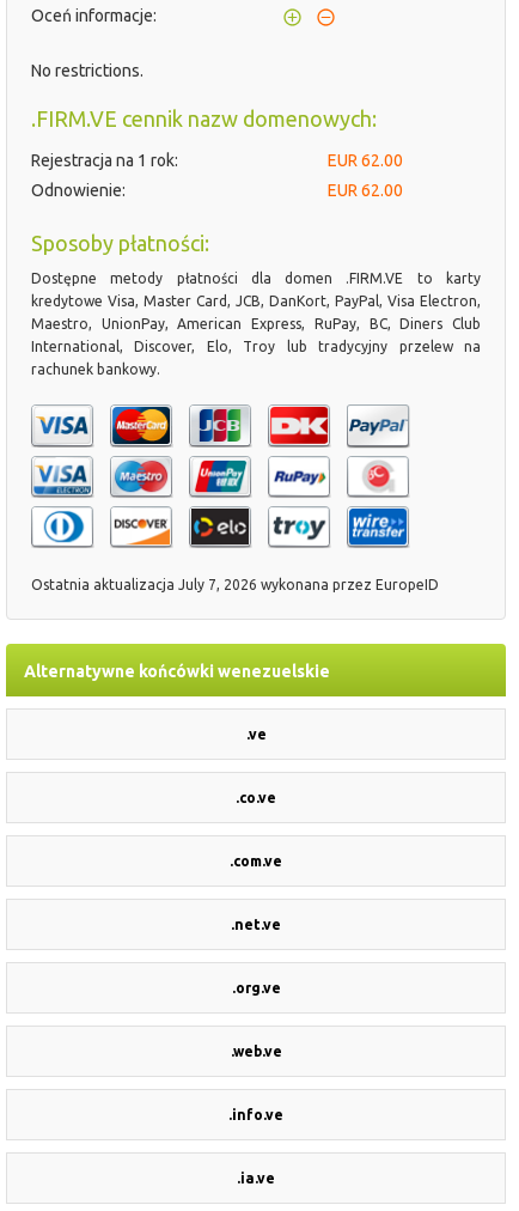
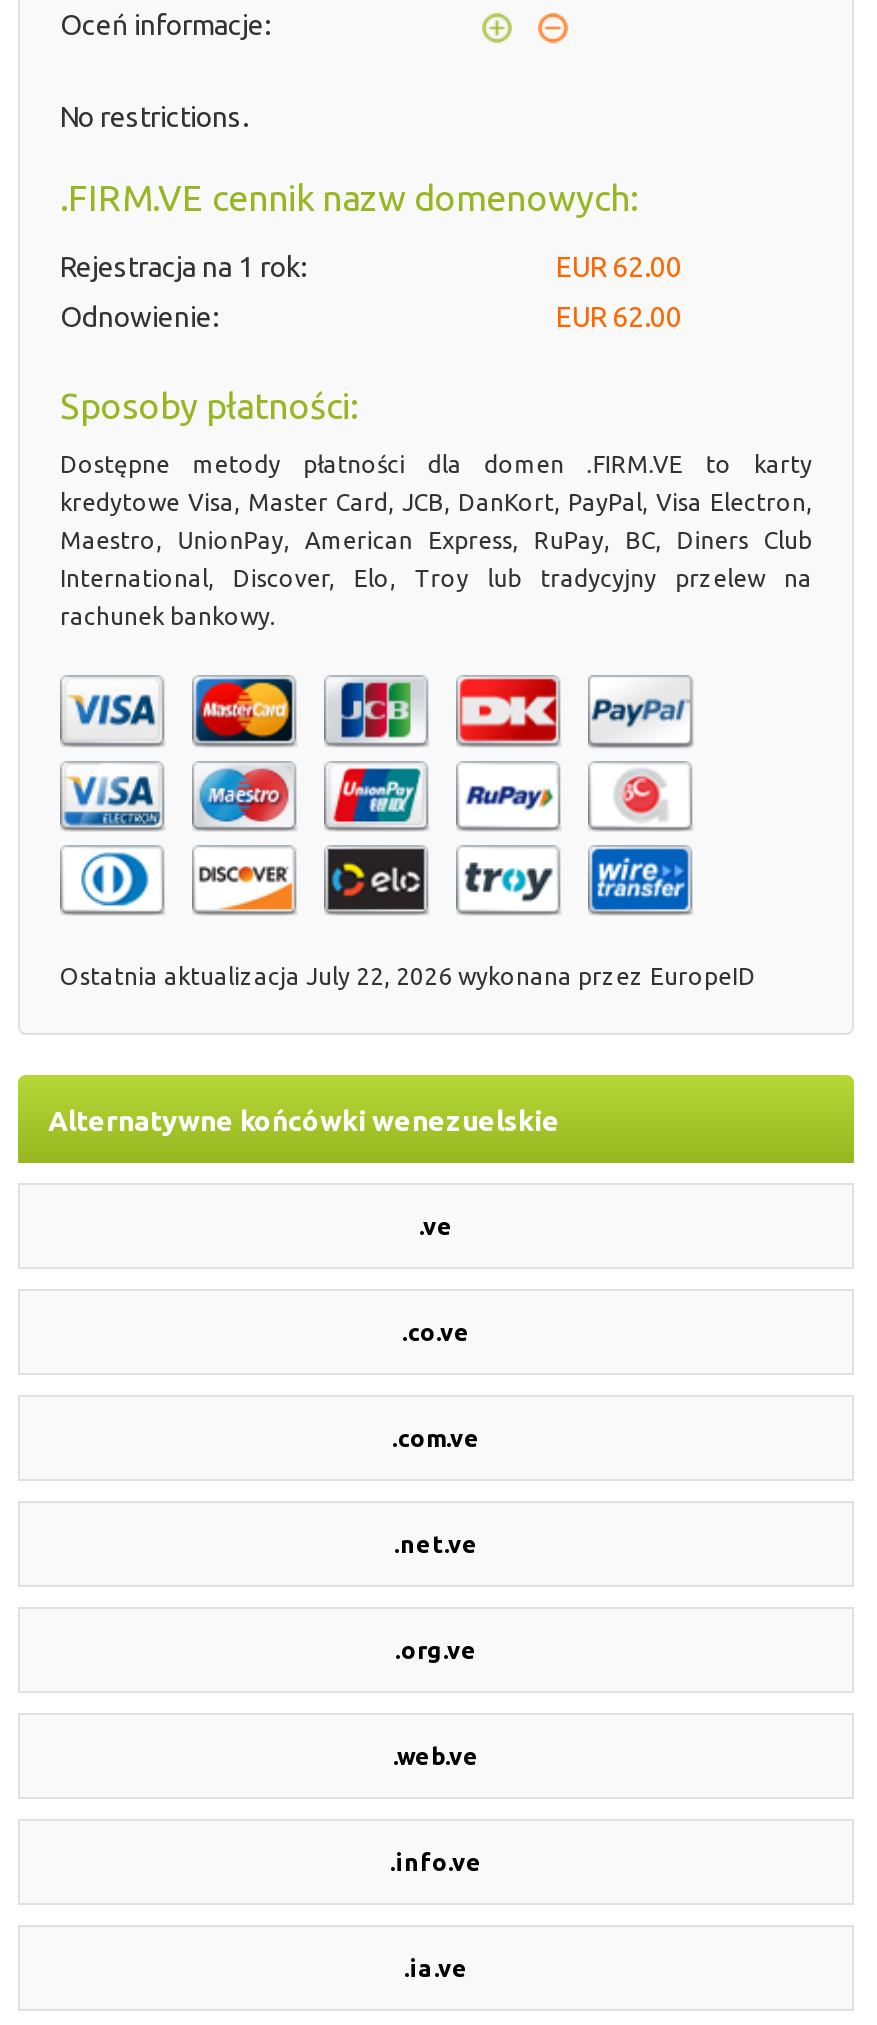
- Ostatnia aktualizacja July 7, 2026 wykonana przez EuropeID
+ Ostatnia aktualizacja July 22, 2026 wykonana przez EuropeID
